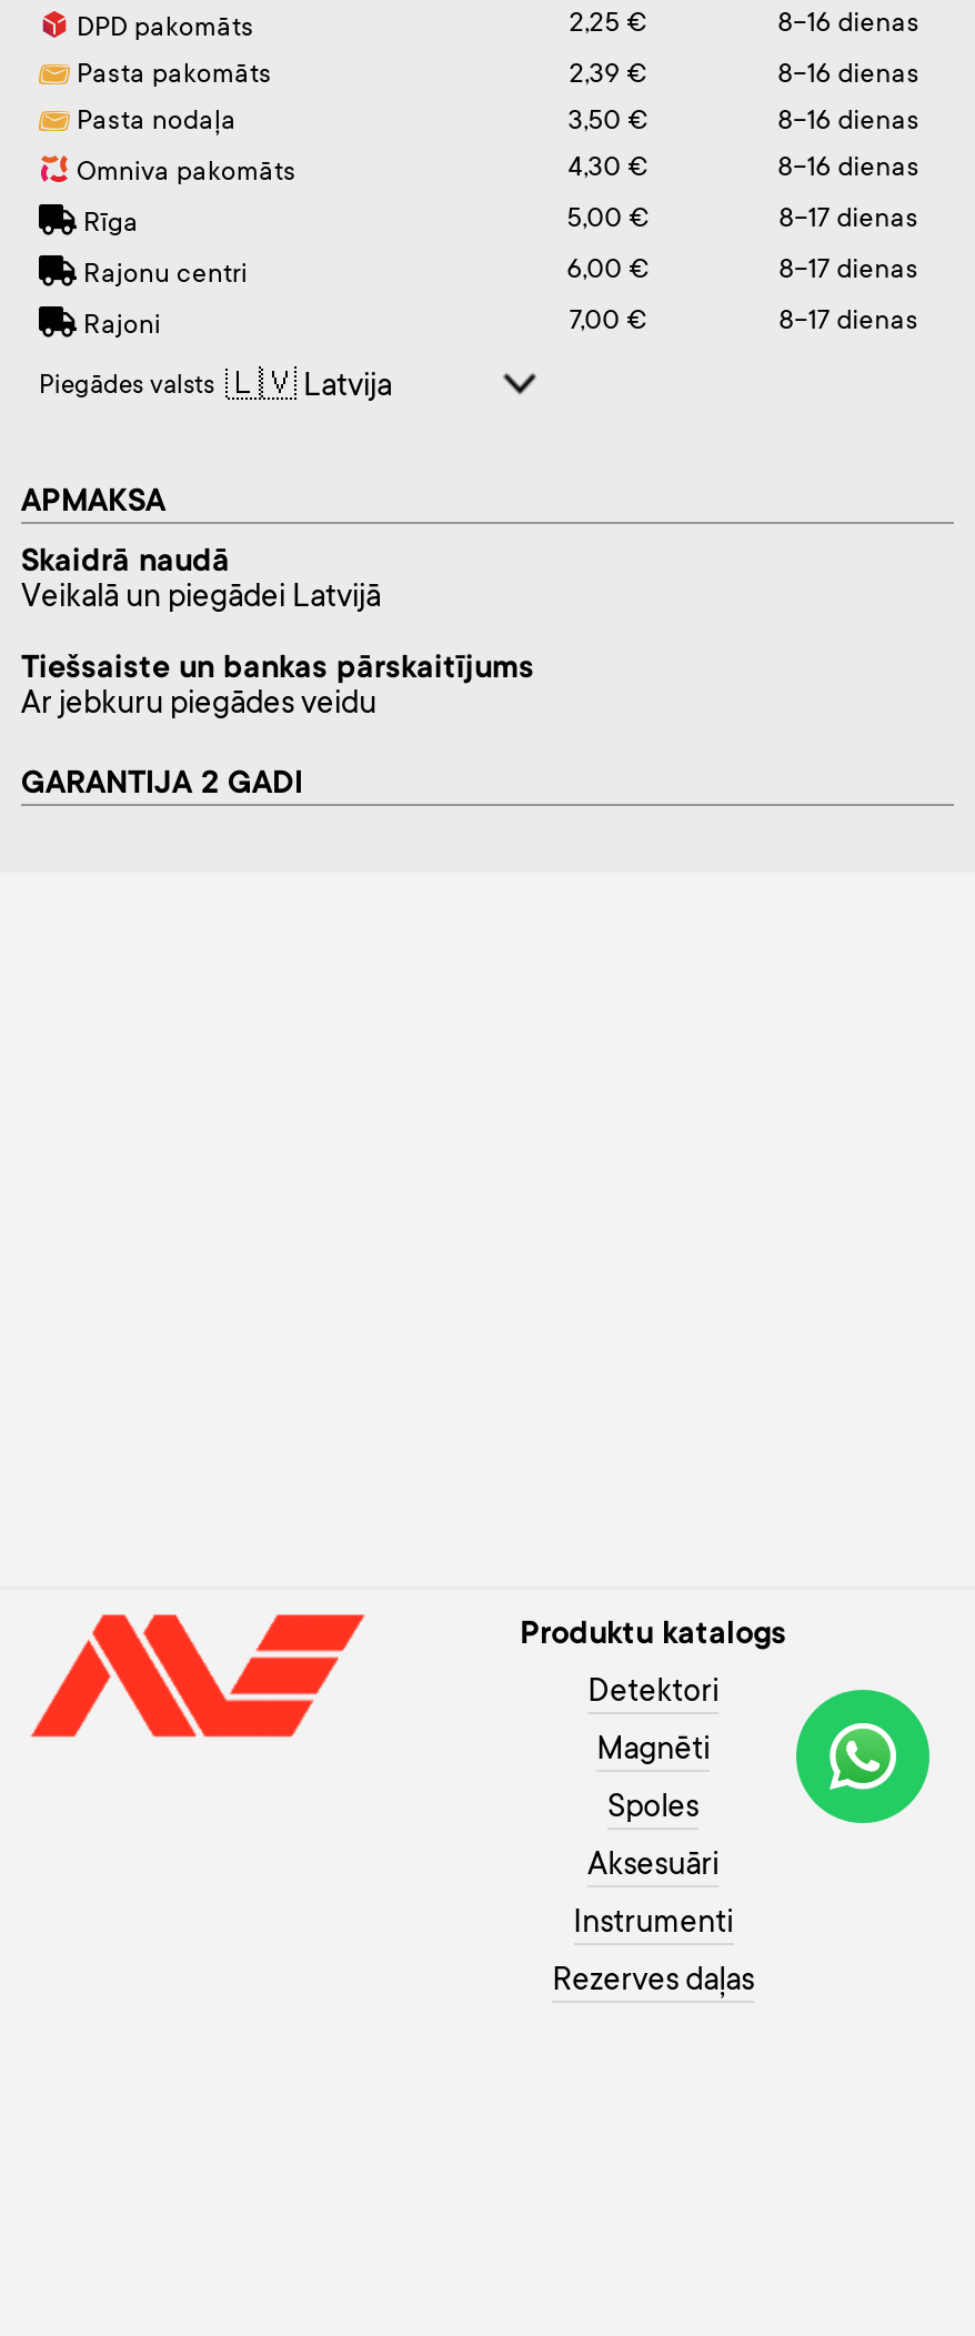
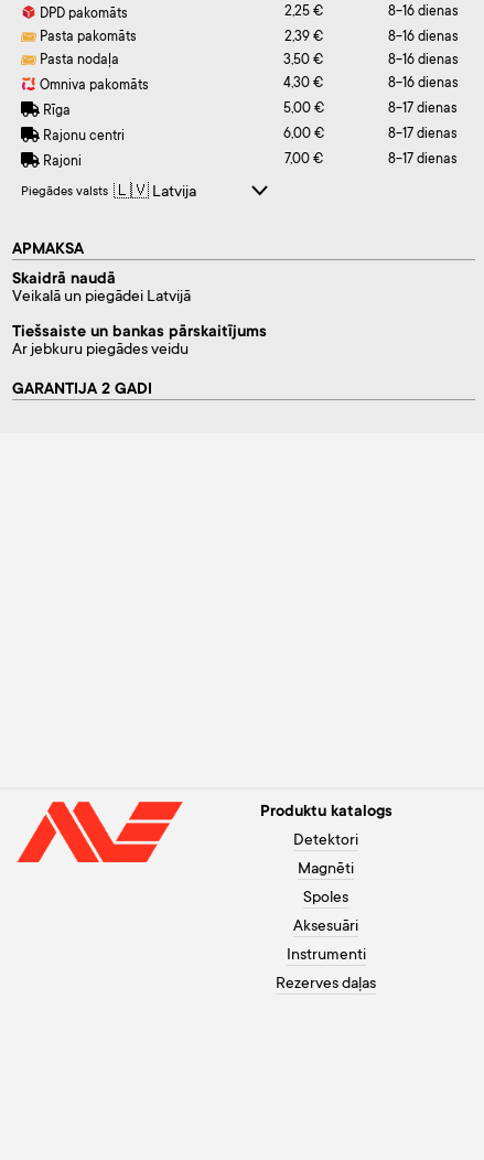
- [image]
